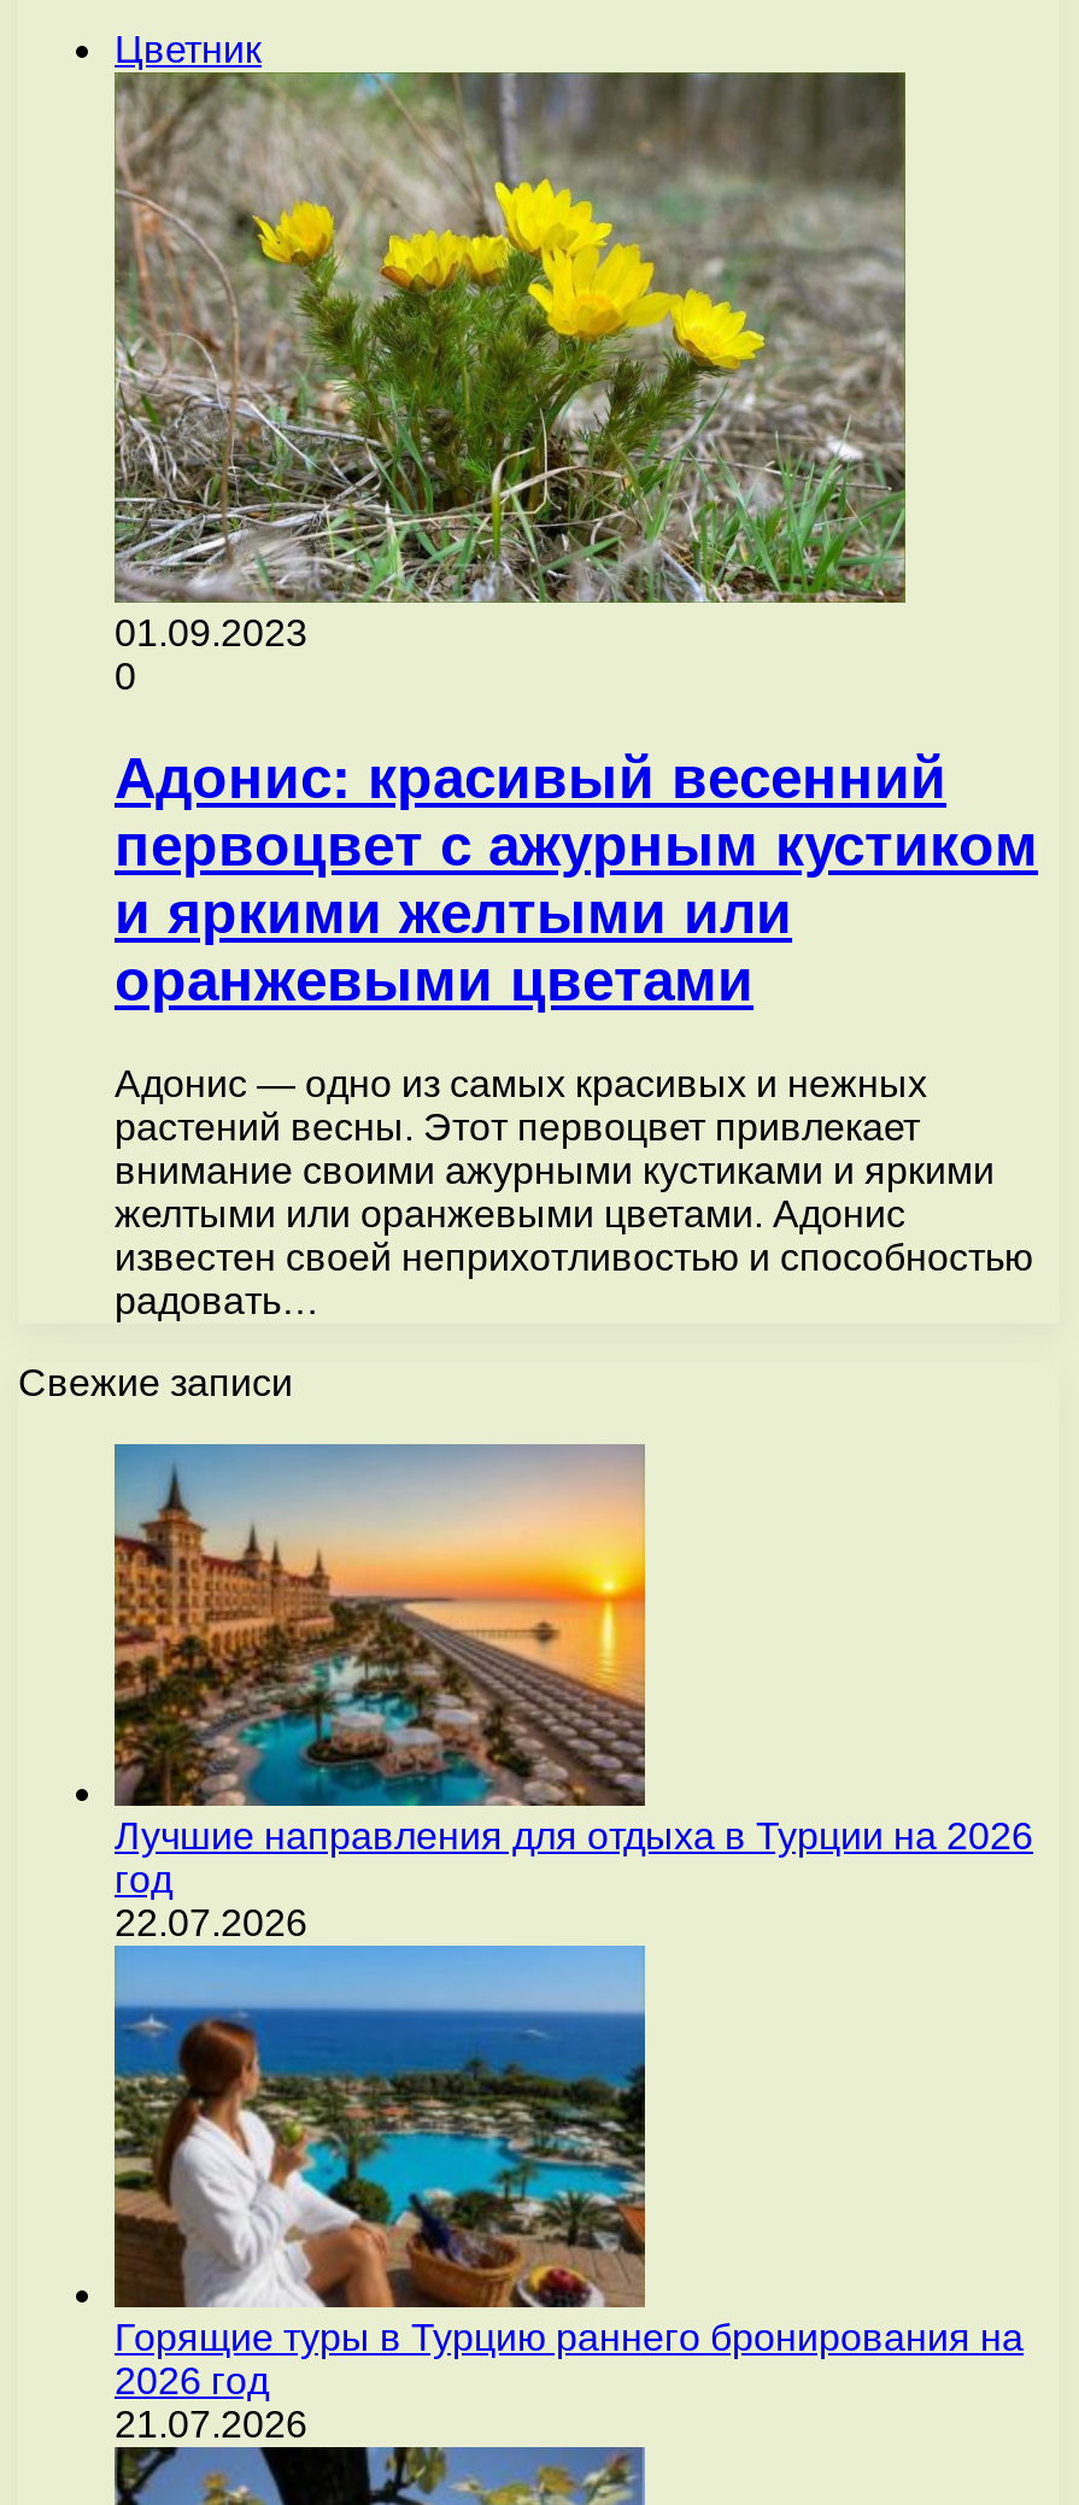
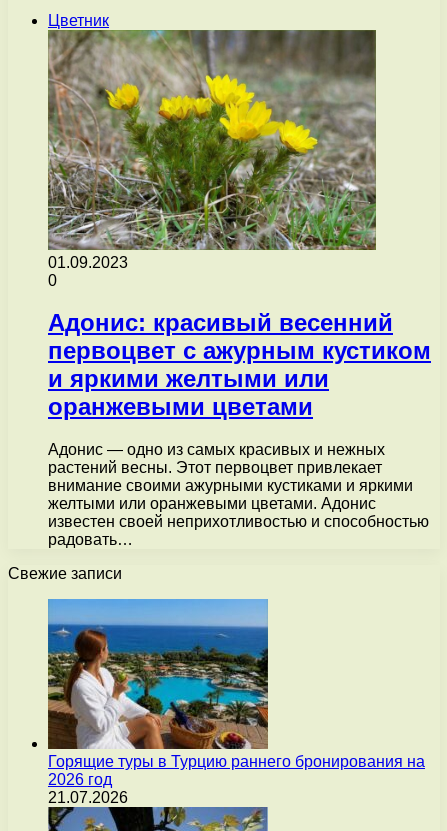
- [image]
- Лучшие направления для отдыха в Турции на 2026
- год
- 22.07.2026
